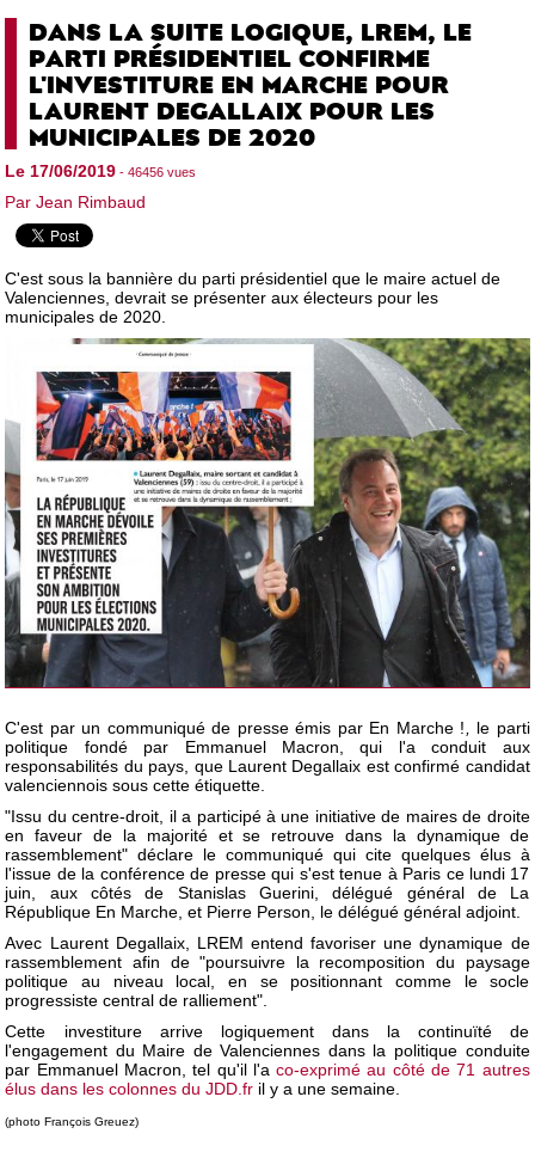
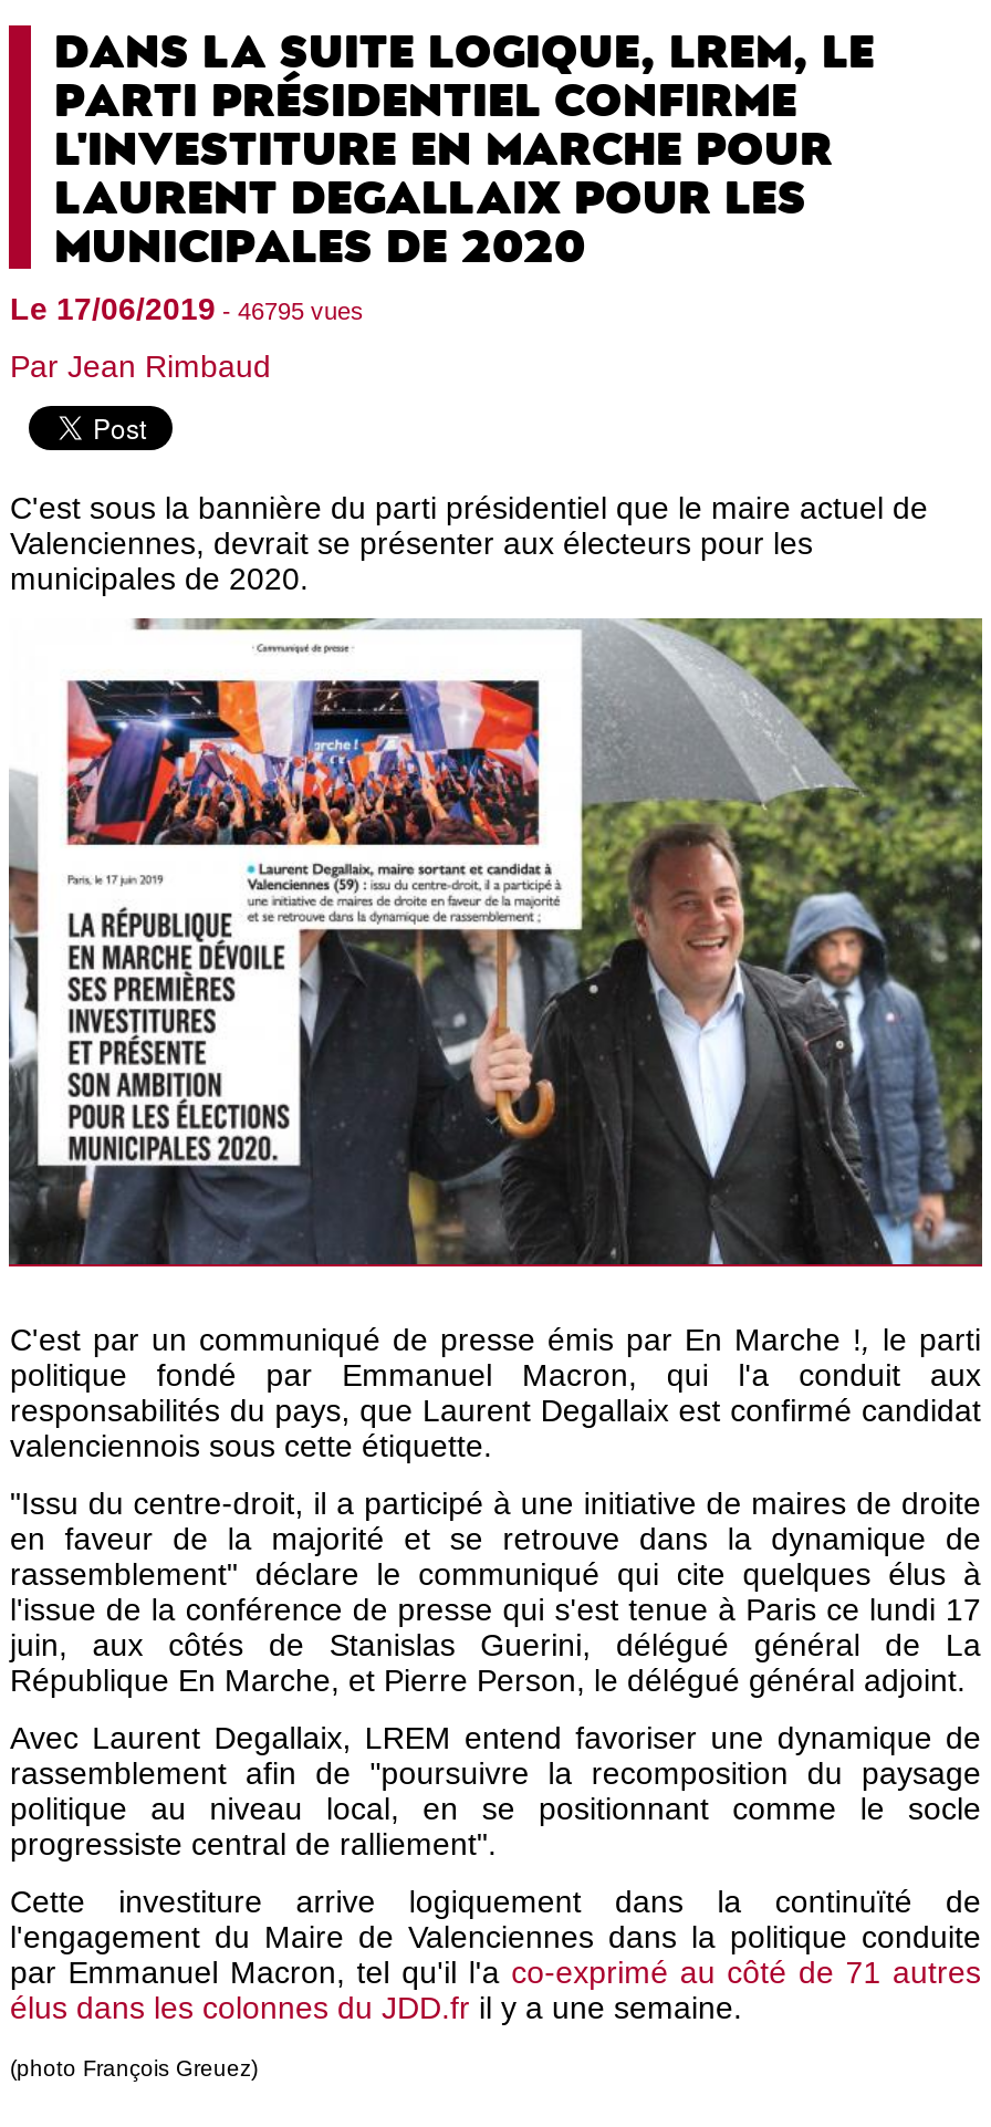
- Le 17/06/2019 - 46456 vues
+ Le 17/06/2019 - 46795 vues
